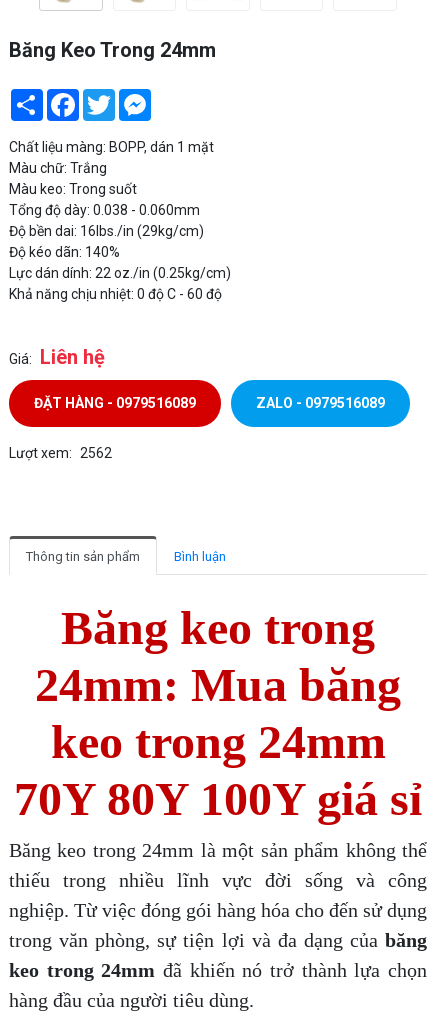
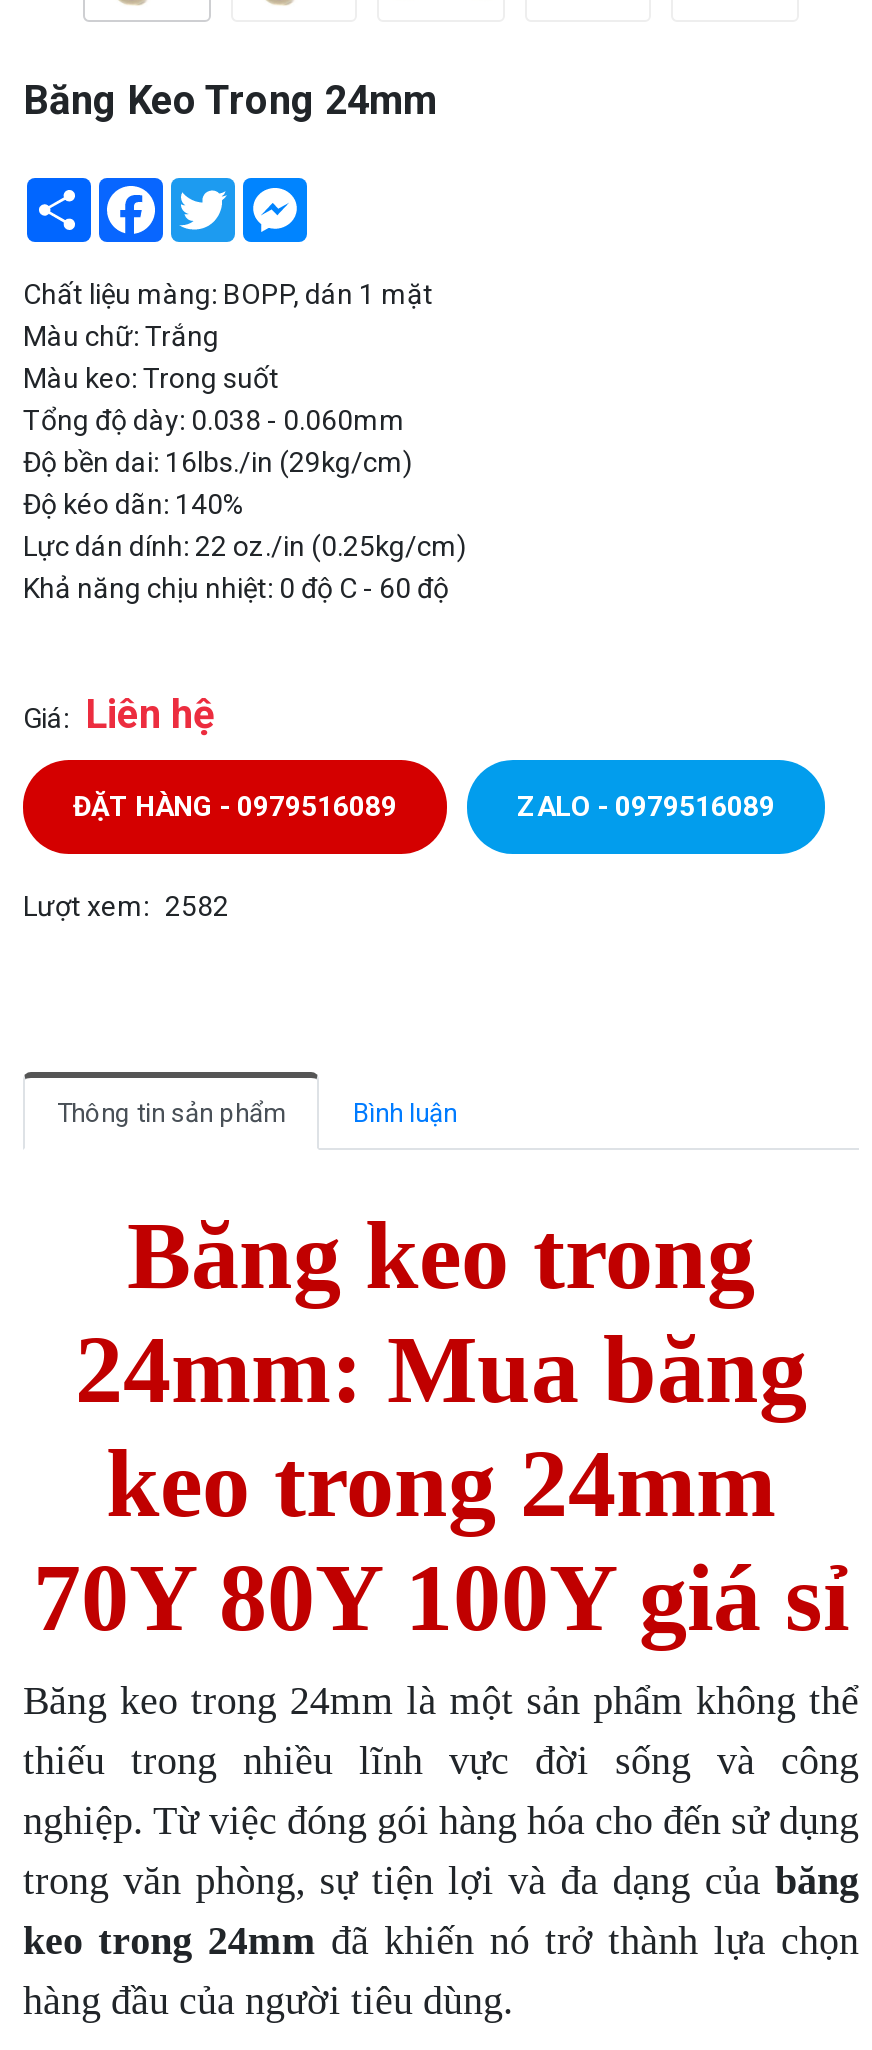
- Lượt xem: 2562
+ Lượt xem: 2582
